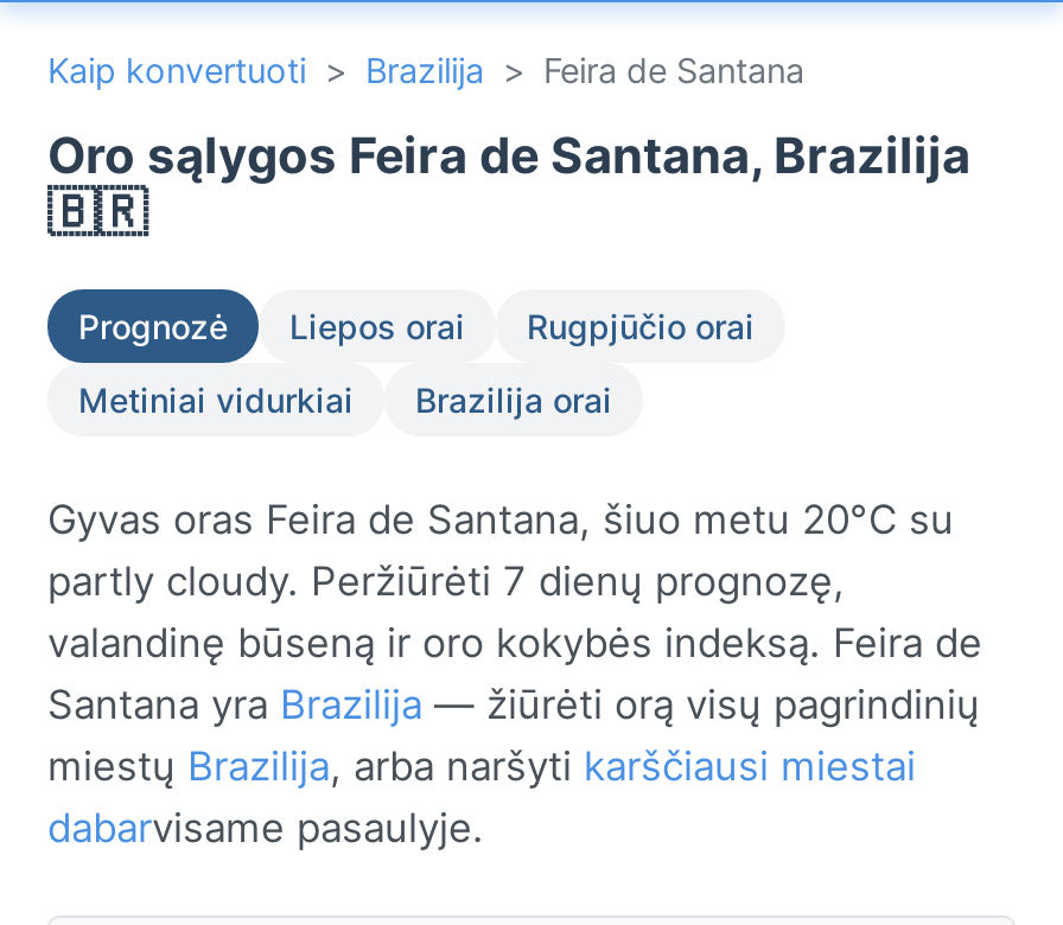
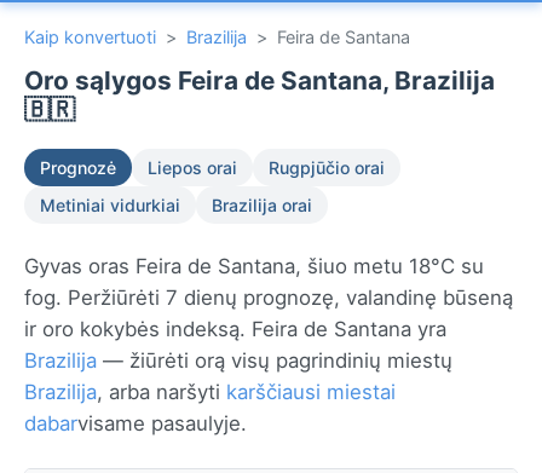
- Gyvas oras Feira de Santana, šiuo metu 20°C su
- partly cloudy. Peržiūrėti 7 dienų prognozę,
- valandinę būseną ir oro kokybės indeksą. Feira de
- Santana yra Brazilija — žiūrėti orą visų pagrindinių
- miestų Brazilija, arba naršyti karščiausi miestai
+ Gyvas oras Feira de Santana, šiuo metu 18°C su
+ fog. Peržiūrėti 7 dienų prognozę, valandinę būseną
+ ir oro kokybės indeksą. Feira de Santana yra
+ Brazilija — žiūrėti orą visų pagrindinių miestų
+ Brazilija, arba naršyti karščiausi miestai
